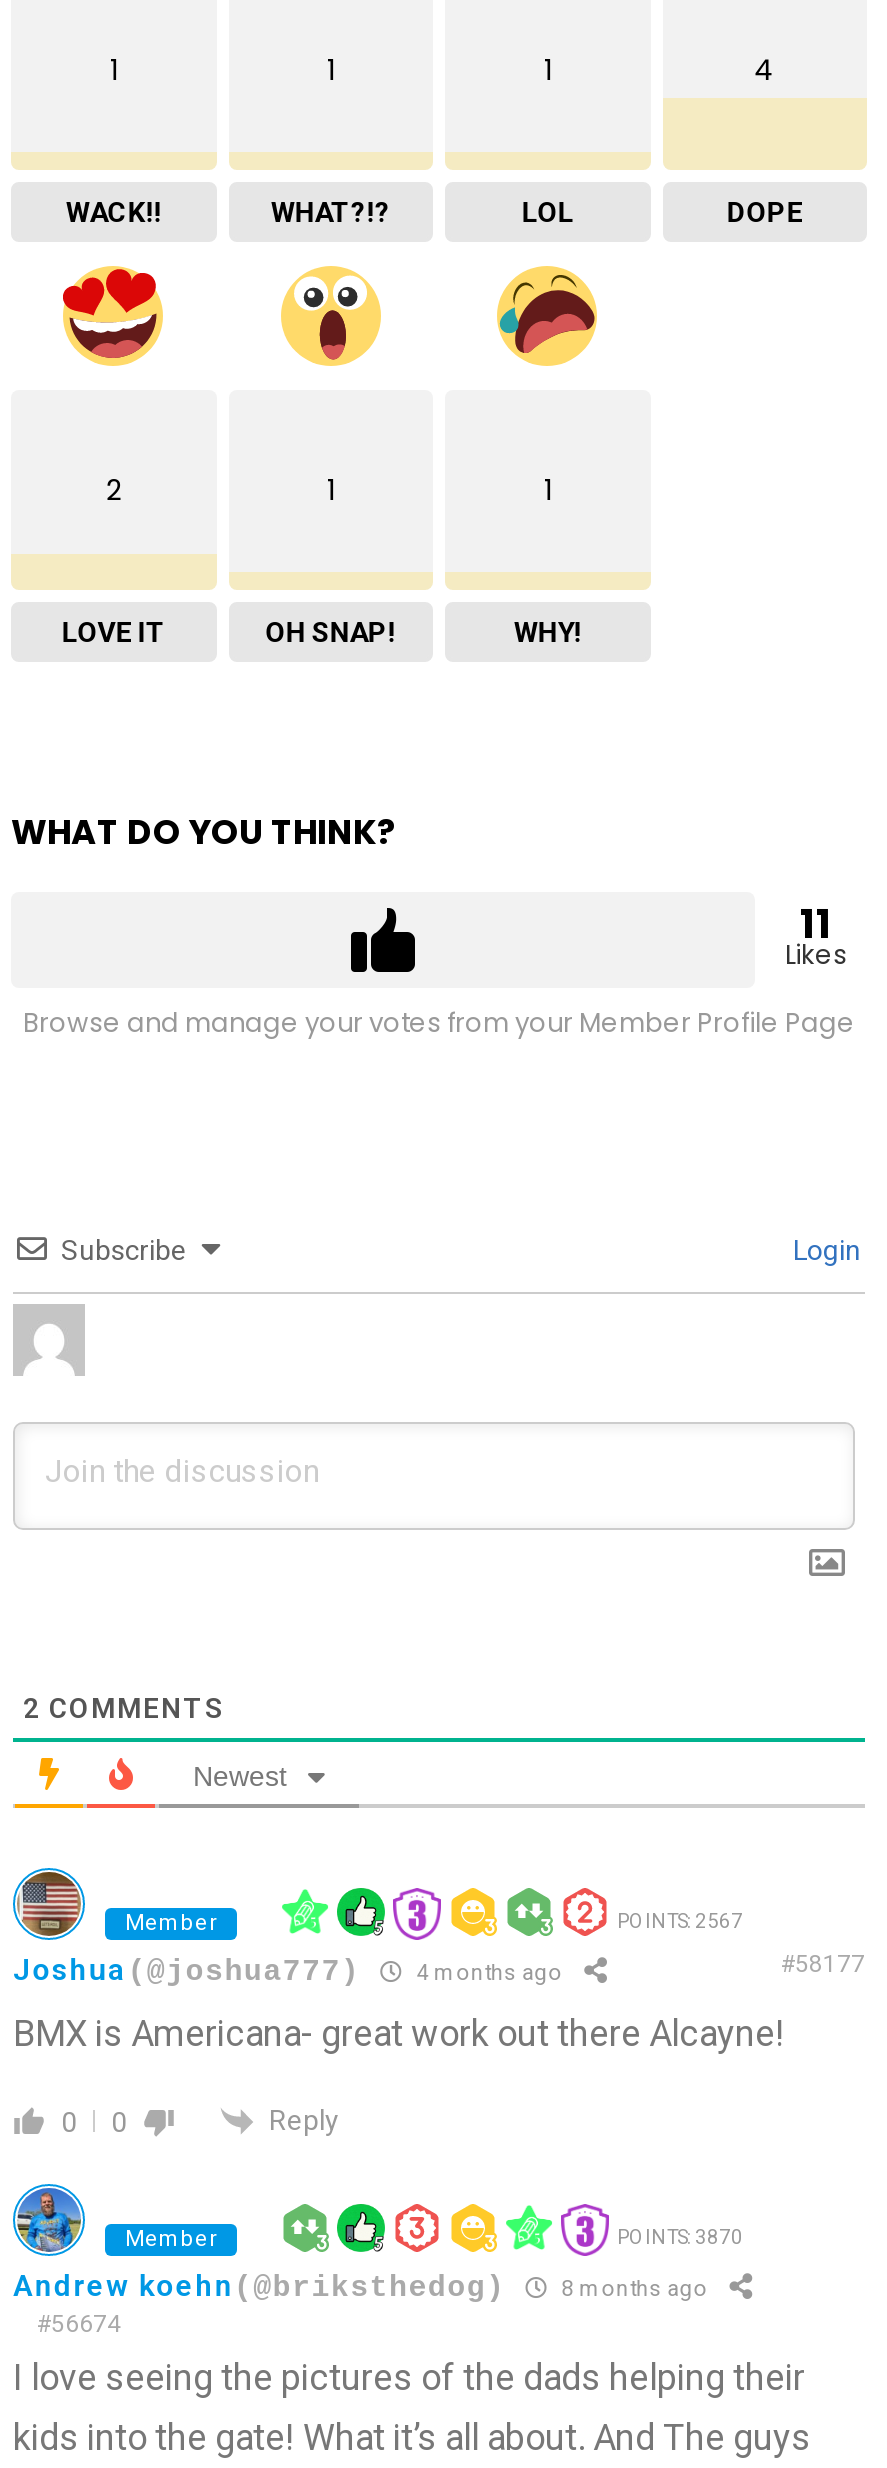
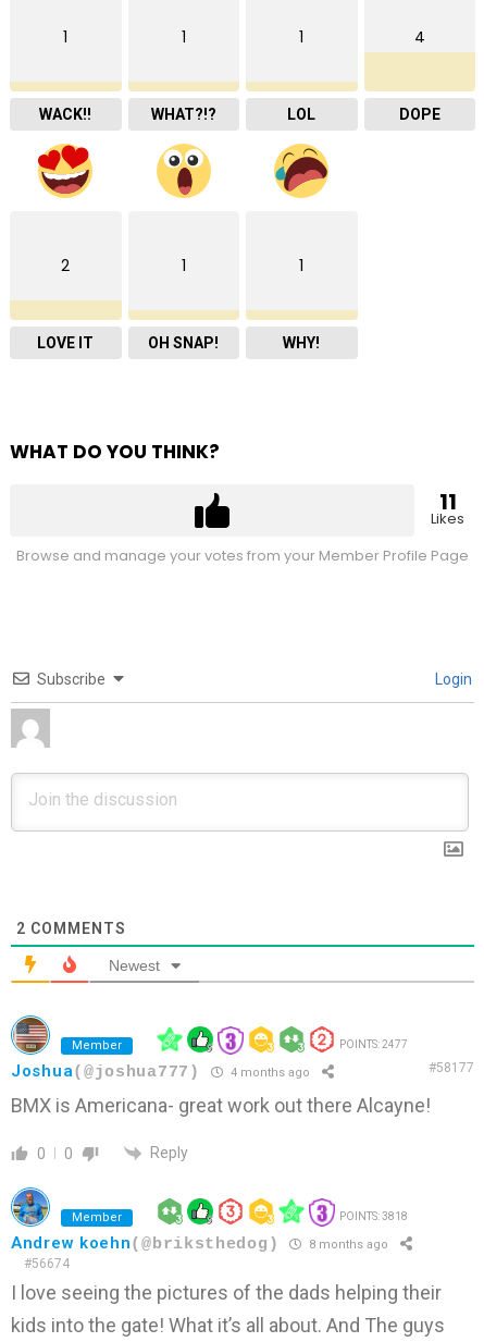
- POINTS: 2567
+ POINTS: 2477

- POINTS: 3870
+ POINTS: 3818
